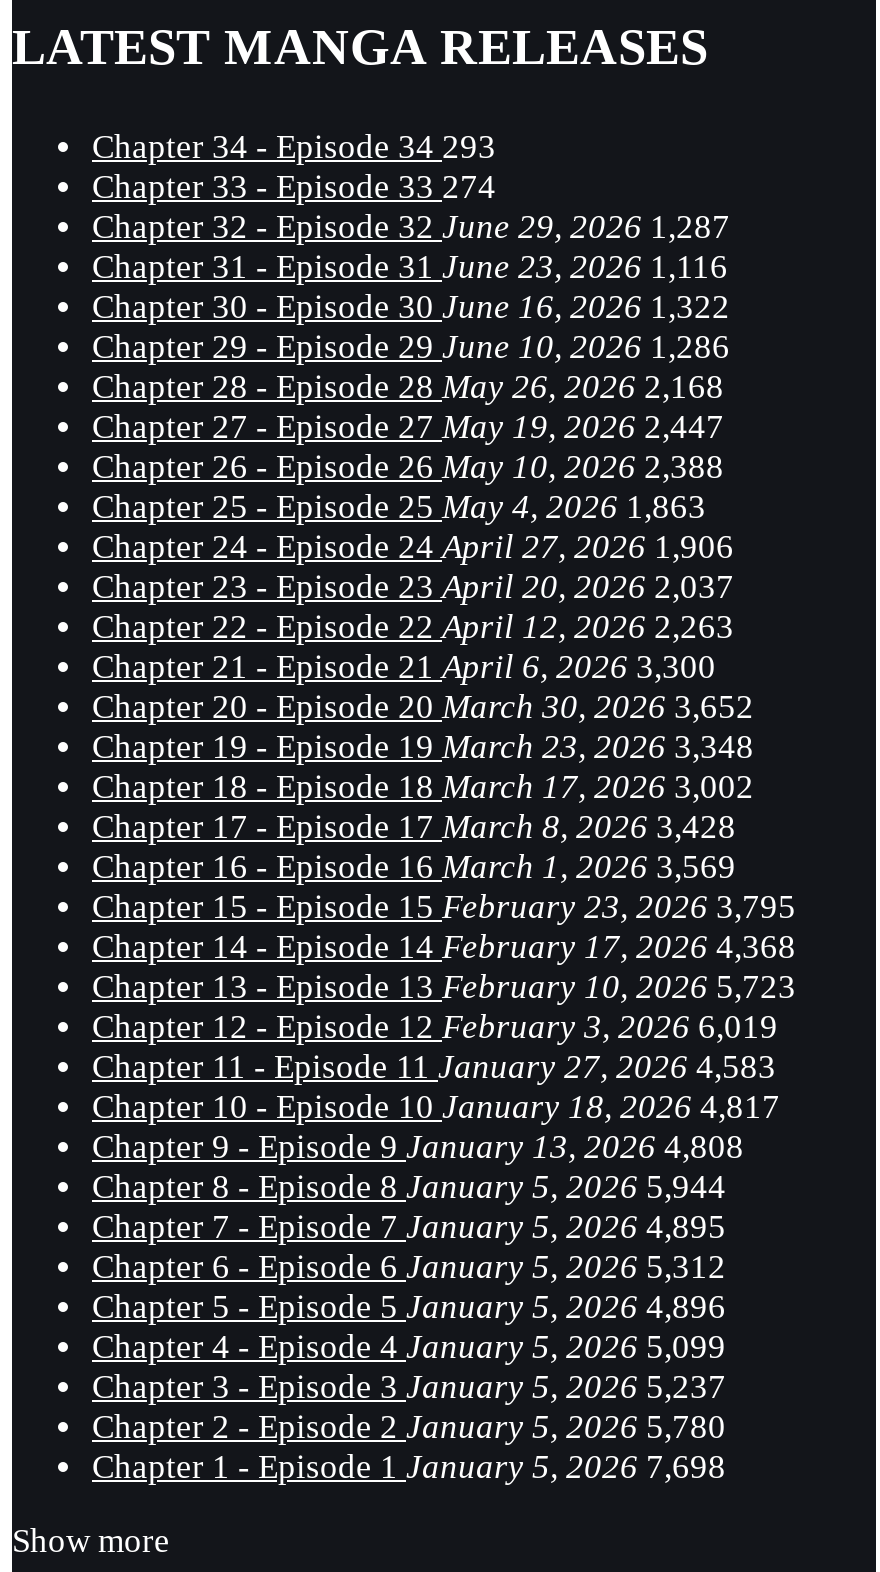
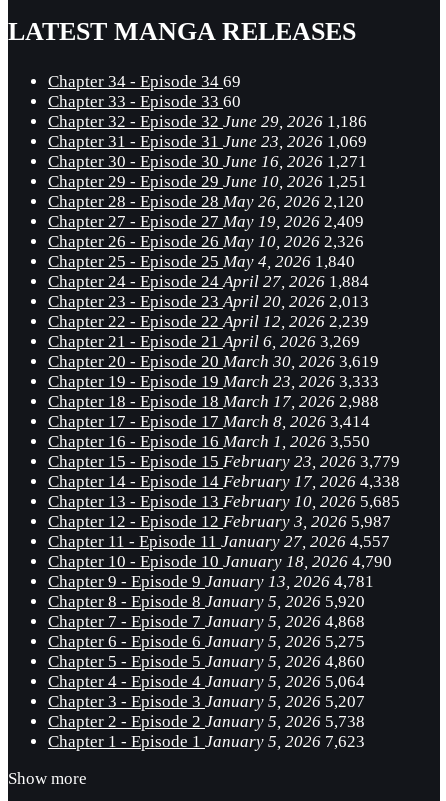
- Chapter 34 - Episode 34 293
- Chapter 33 - Episode 33 274
- Chapter 32 - Episode 32 June 29, 2026 1,287
- Chapter 31 - Episode 31 June 23, 2026 1,116
- Chapter 30 - Episode 30 June 16, 2026 1,322
- Chapter 29 - Episode 29 June 10, 2026 1,286
- Chapter 28 - Episode 28 May 26, 2026 2,168
- Chapter 27 - Episode 27 May 19, 2026 2,447
- Chapter 26 - Episode 26 May 10, 2026 2,388
- Chapter 25 - Episode 25 May 4, 2026 1,863
- Chapter 24 - Episode 24 April 27, 2026 1,906
- Chapter 23 - Episode 23 April 20, 2026 2,037
- Chapter 22 - Episode 22 April 12, 2026 2,263
- Chapter 21 - Episode 21 April 6, 2026 3,300
- Chapter 20 - Episode 20 March 30, 2026 3,652
- Chapter 19 - Episode 19 March 23, 2026 3,348
- Chapter 18 - Episode 18 March 17, 2026 3,002
- Chapter 17 - Episode 17 March 8, 2026 3,428
- Chapter 16 - Episode 16 March 1, 2026 3,569
- Chapter 15 - Episode 15 February 23, 2026 3,795
- Chapter 14 - Episode 14 February 17, 2026 4,368
- Chapter 13 - Episode 13 February 10, 2026 5,723
- Chapter 12 - Episode 12 February 3, 2026 6,019
- Chapter 11 - Episode 11 January 27, 2026 4,583
- Chapter 10 - Episode 10 January 18, 2026 4,817
- Chapter 9 - Episode 9 January 13, 2026 4,808
- Chapter 8 - Episode 8 January 5, 2026 5,944
- Chapter 7 - Episode 7 January 5, 2026 4,895
- Chapter 6 - Episode 6 January 5, 2026 5,312
- Chapter 5 - Episode 5 January 5, 2026 4,896
- Chapter 4 - Episode 4 January 5, 2026 5,099
- Chapter 3 - Episode 3 January 5, 2026 5,237
- Chapter 2 - Episode 2 January 5, 2026 5,780
- Chapter 1 - Episode 1 January 5, 2026 7,698
+ Chapter 34 - Episode 34 69
+ Chapter 33 - Episode 33 60
+ Chapter 32 - Episode 32 June 29, 2026 1,186
+ Chapter 31 - Episode 31 June 23, 2026 1,069
+ Chapter 30 - Episode 30 June 16, 2026 1,271
+ Chapter 29 - Episode 29 June 10, 2026 1,251
+ Chapter 28 - Episode 28 May 26, 2026 2,120
+ Chapter 27 - Episode 27 May 19, 2026 2,409
+ Chapter 26 - Episode 26 May 10, 2026 2,326
+ Chapter 25 - Episode 25 May 4, 2026 1,840
+ Chapter 24 - Episode 24 April 27, 2026 1,884
+ Chapter 23 - Episode 23 April 20, 2026 2,013
+ Chapter 22 - Episode 22 April 12, 2026 2,239
+ Chapter 21 - Episode 21 April 6, 2026 3,269
+ Chapter 20 - Episode 20 March 30, 2026 3,619
+ Chapter 19 - Episode 19 March 23, 2026 3,333
+ Chapter 18 - Episode 18 March 17, 2026 2,988
+ Chapter 17 - Episode 17 March 8, 2026 3,414
+ Chapter 16 - Episode 16 March 1, 2026 3,550
+ Chapter 15 - Episode 15 February 23, 2026 3,779
+ Chapter 14 - Episode 14 February 17, 2026 4,338
+ Chapter 13 - Episode 13 February 10, 2026 5,685
+ Chapter 12 - Episode 12 February 3, 2026 5,987
+ Chapter 11 - Episode 11 January 27, 2026 4,557
+ Chapter 10 - Episode 10 January 18, 2026 4,790
+ Chapter 9 - Episode 9 January 13, 2026 4,781
+ Chapter 8 - Episode 8 January 5, 2026 5,920
+ Chapter 7 - Episode 7 January 5, 2026 4,868
+ Chapter 6 - Episode 6 January 5, 2026 5,275
+ Chapter 5 - Episode 5 January 5, 2026 4,860
+ Chapter 4 - Episode 4 January 5, 2026 5,064
+ Chapter 3 - Episode 3 January 5, 2026 5,207
+ Chapter 2 - Episode 2 January 5, 2026 5,738
+ Chapter 1 - Episode 1 January 5, 2026 7,623
